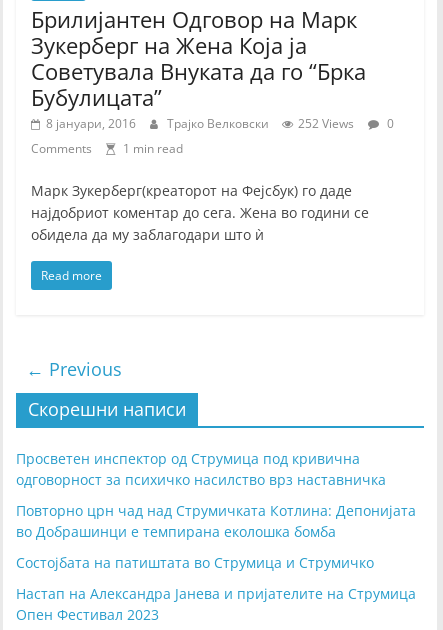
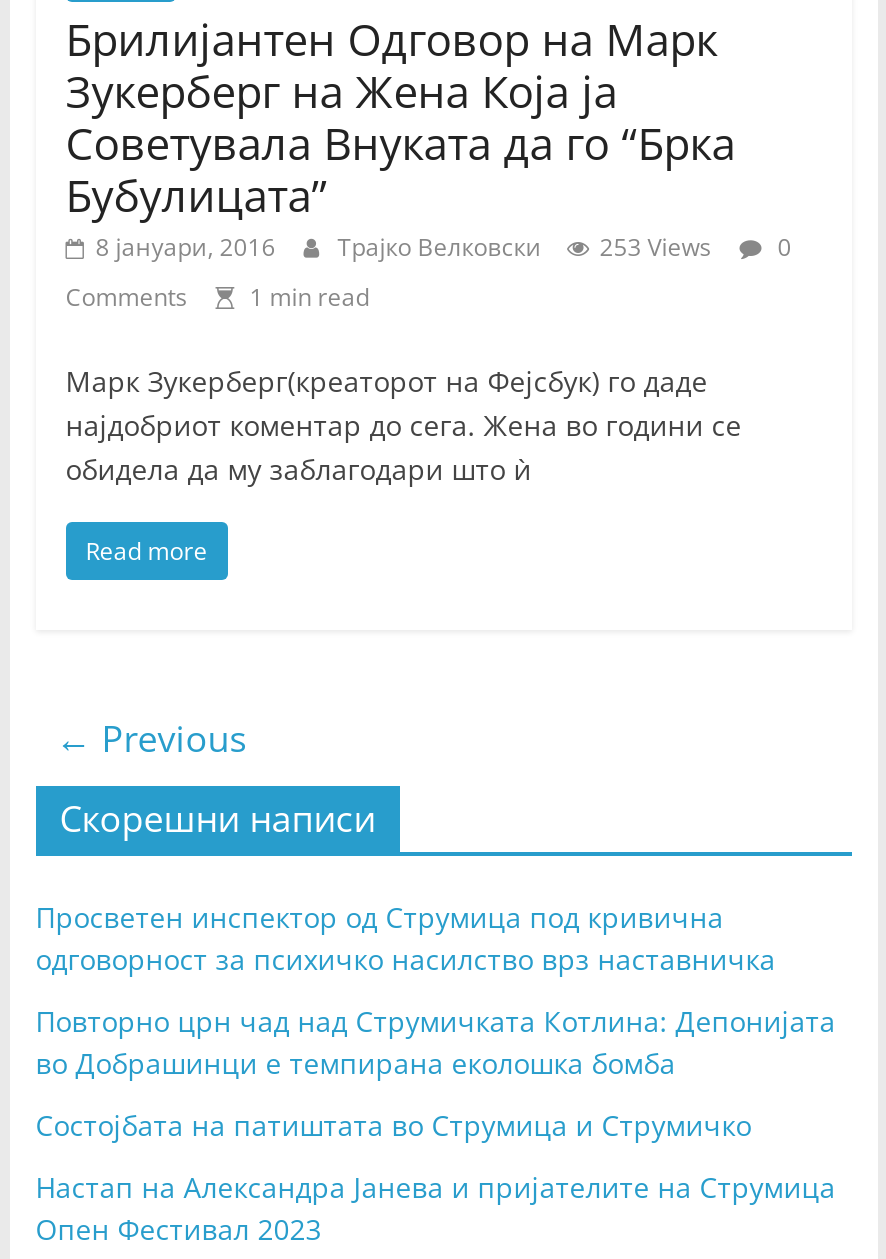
- 8 јануари, 2016 Трајко Велковски 252 Views 0
+ 8 јануари, 2016 Трајко Велковски 253 Views 0
